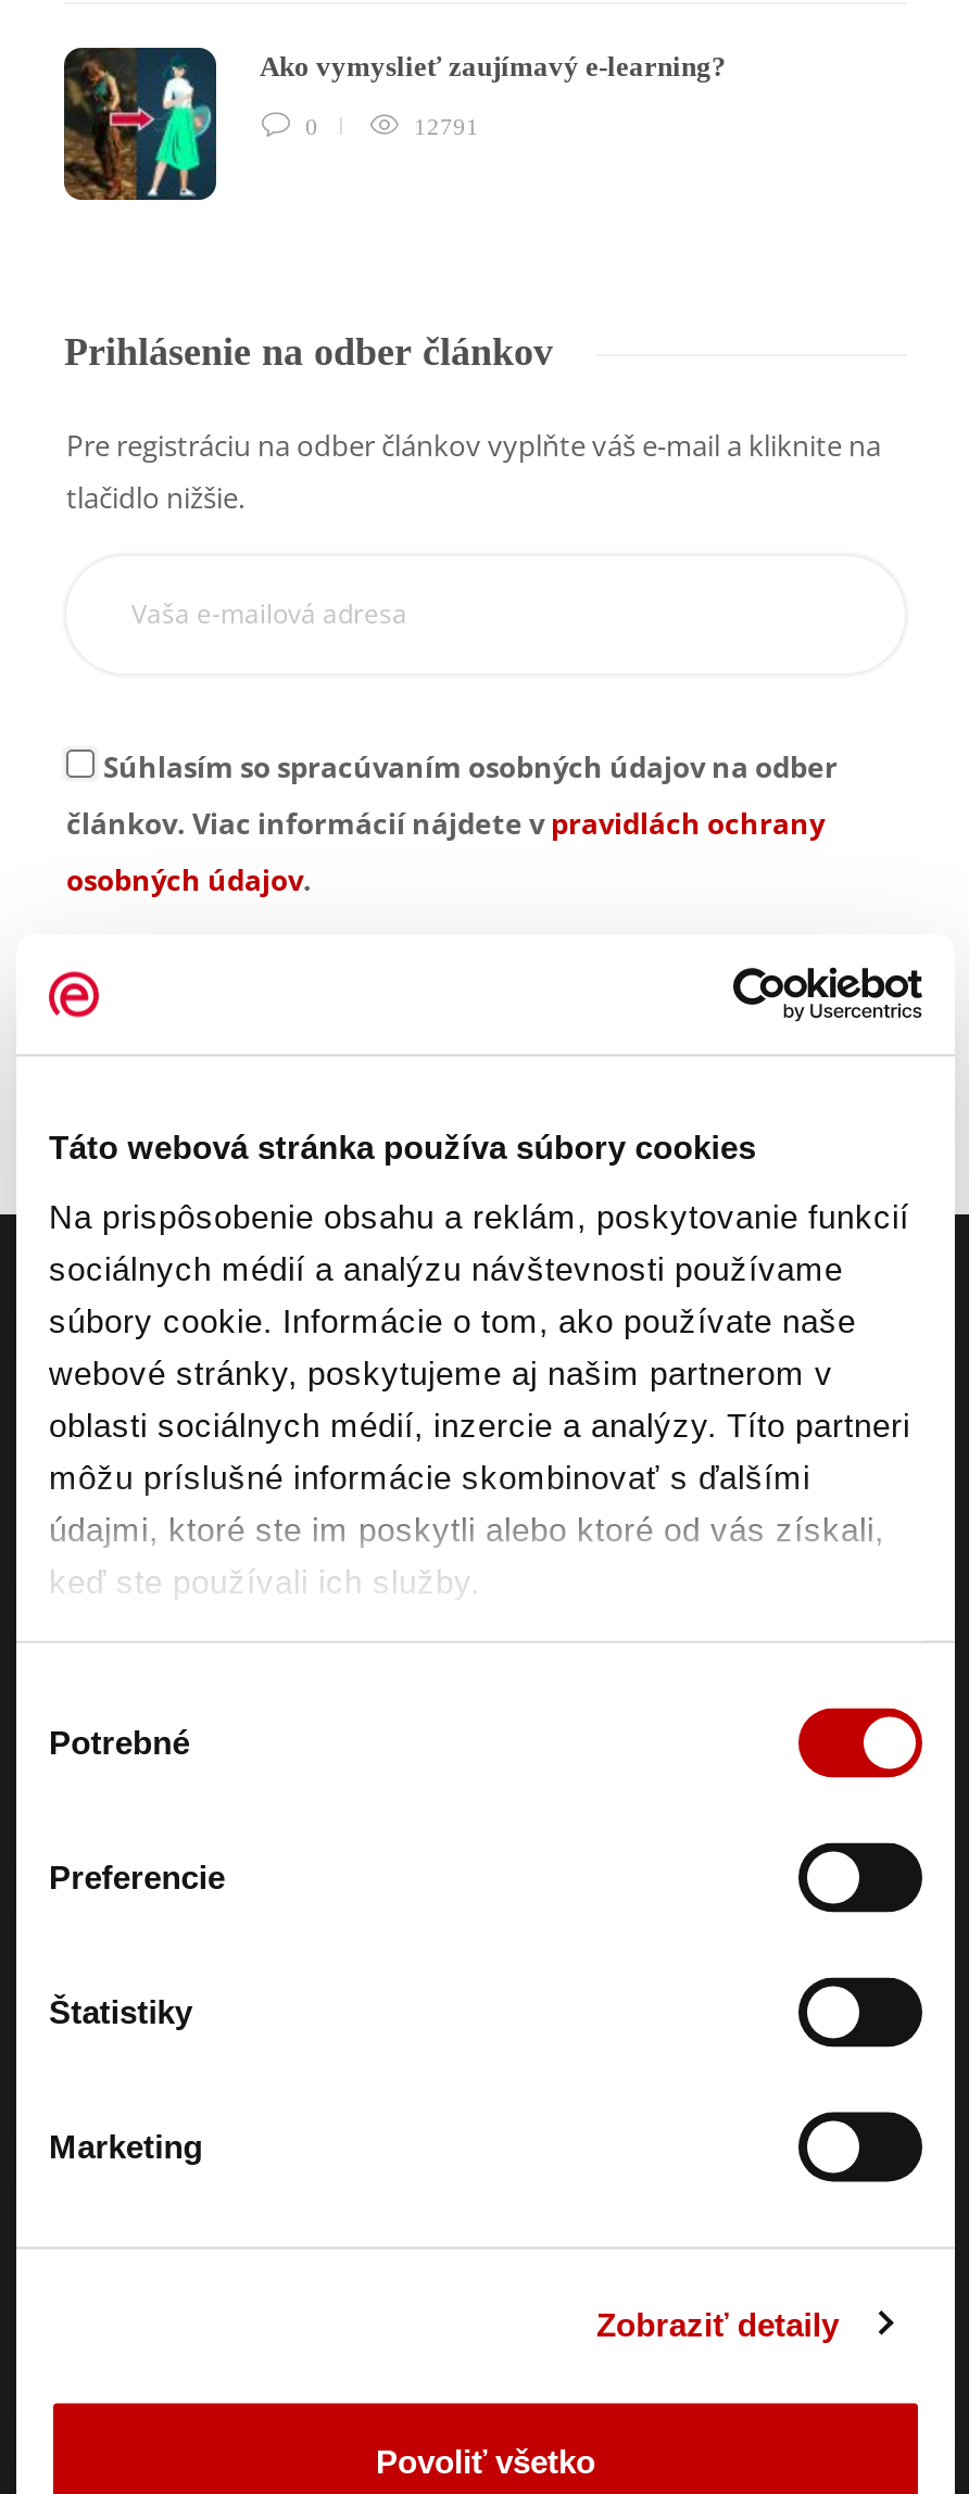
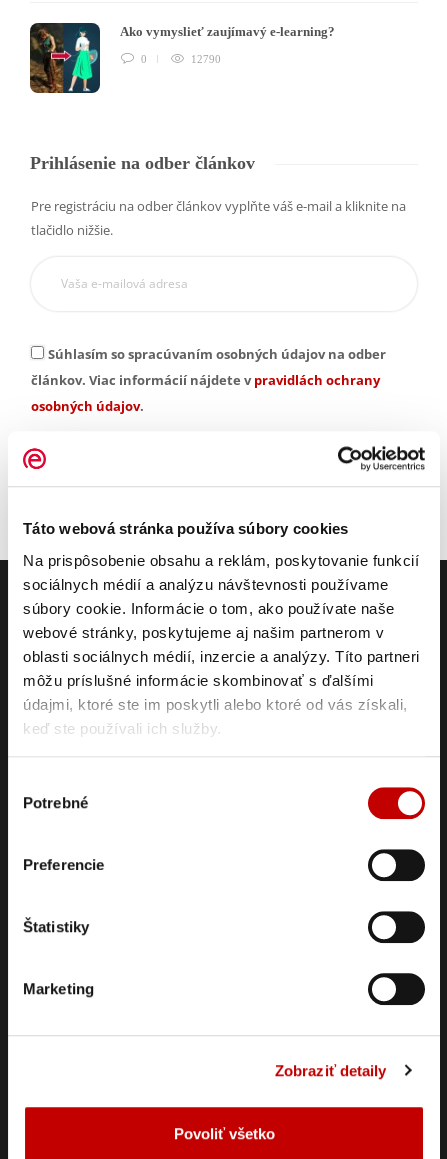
- 12791
+ 12790
